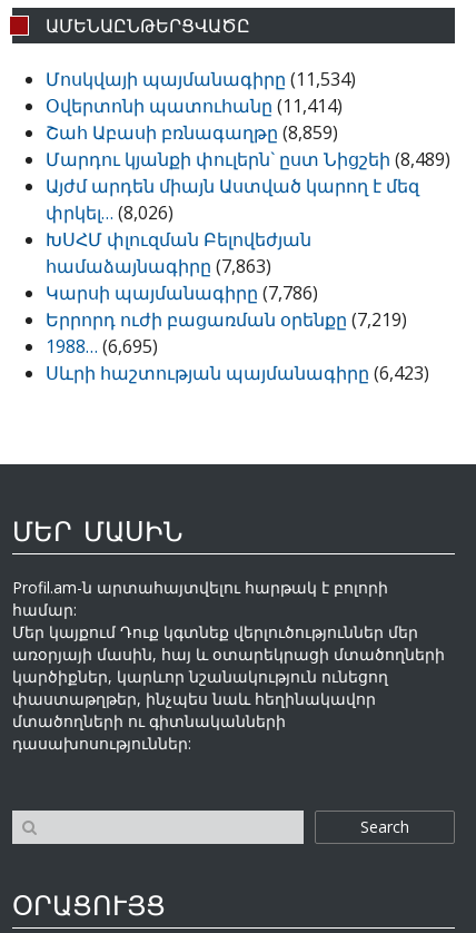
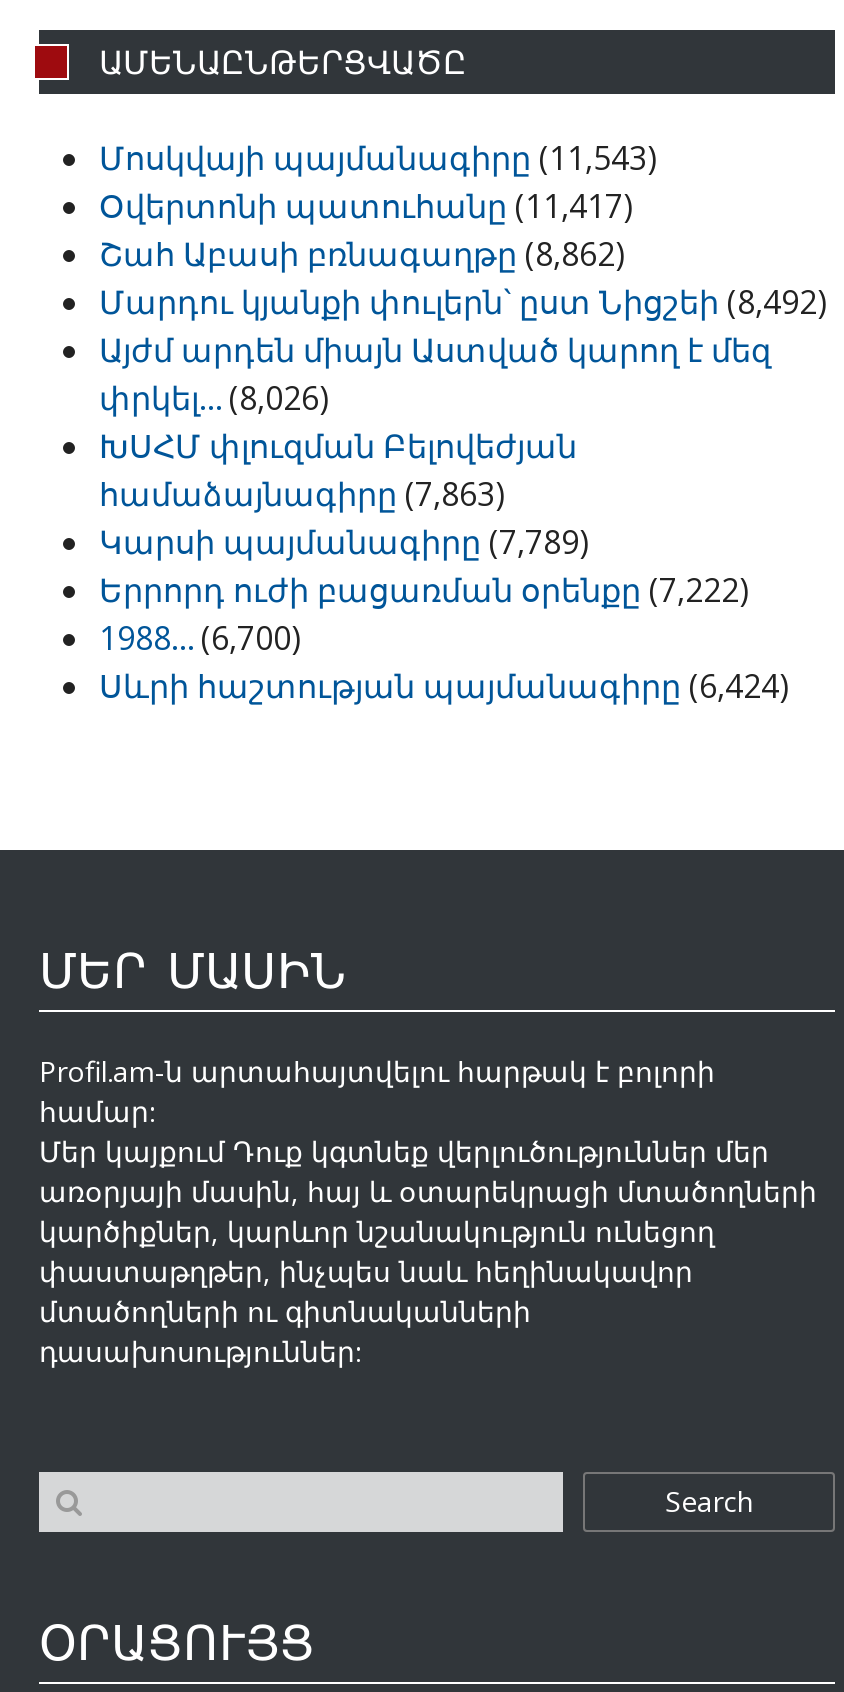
- Մոսկվայի պայմանագիրը (11,534)
+ Մոսկվայի պայմանագիրը (11,543)

- Օվերտոնի պատուհանը (11,414)
+ Օվերտոնի պատուհանը (11,417)

- Շահ Աբասի բռնագաղթը (8,859)
+ Շահ Աբասի բռնագաղթը (8,862)

- Մարդու կյանքի փուլերն` ըստ Նիցշեի (8,489)
+ Մարդու կյանքի փուլերն` ըստ Նիցշեի (8,492)

- Կարսի պայմանագիրը (7,786)
+ Կարսի պայմանագիրը (7,789)

- Երրորդ ուժի բացառման օրենքը (7,219)
+ Երրորդ ուժի բացառման օրենքը (7,222)

- 1988… (6,695)
+ 1988… (6,700)

- Սևրի հաշտության պայմանագիրը (6,423)
+ Սևրի հաշտության պայմանագիրը (6,424)
